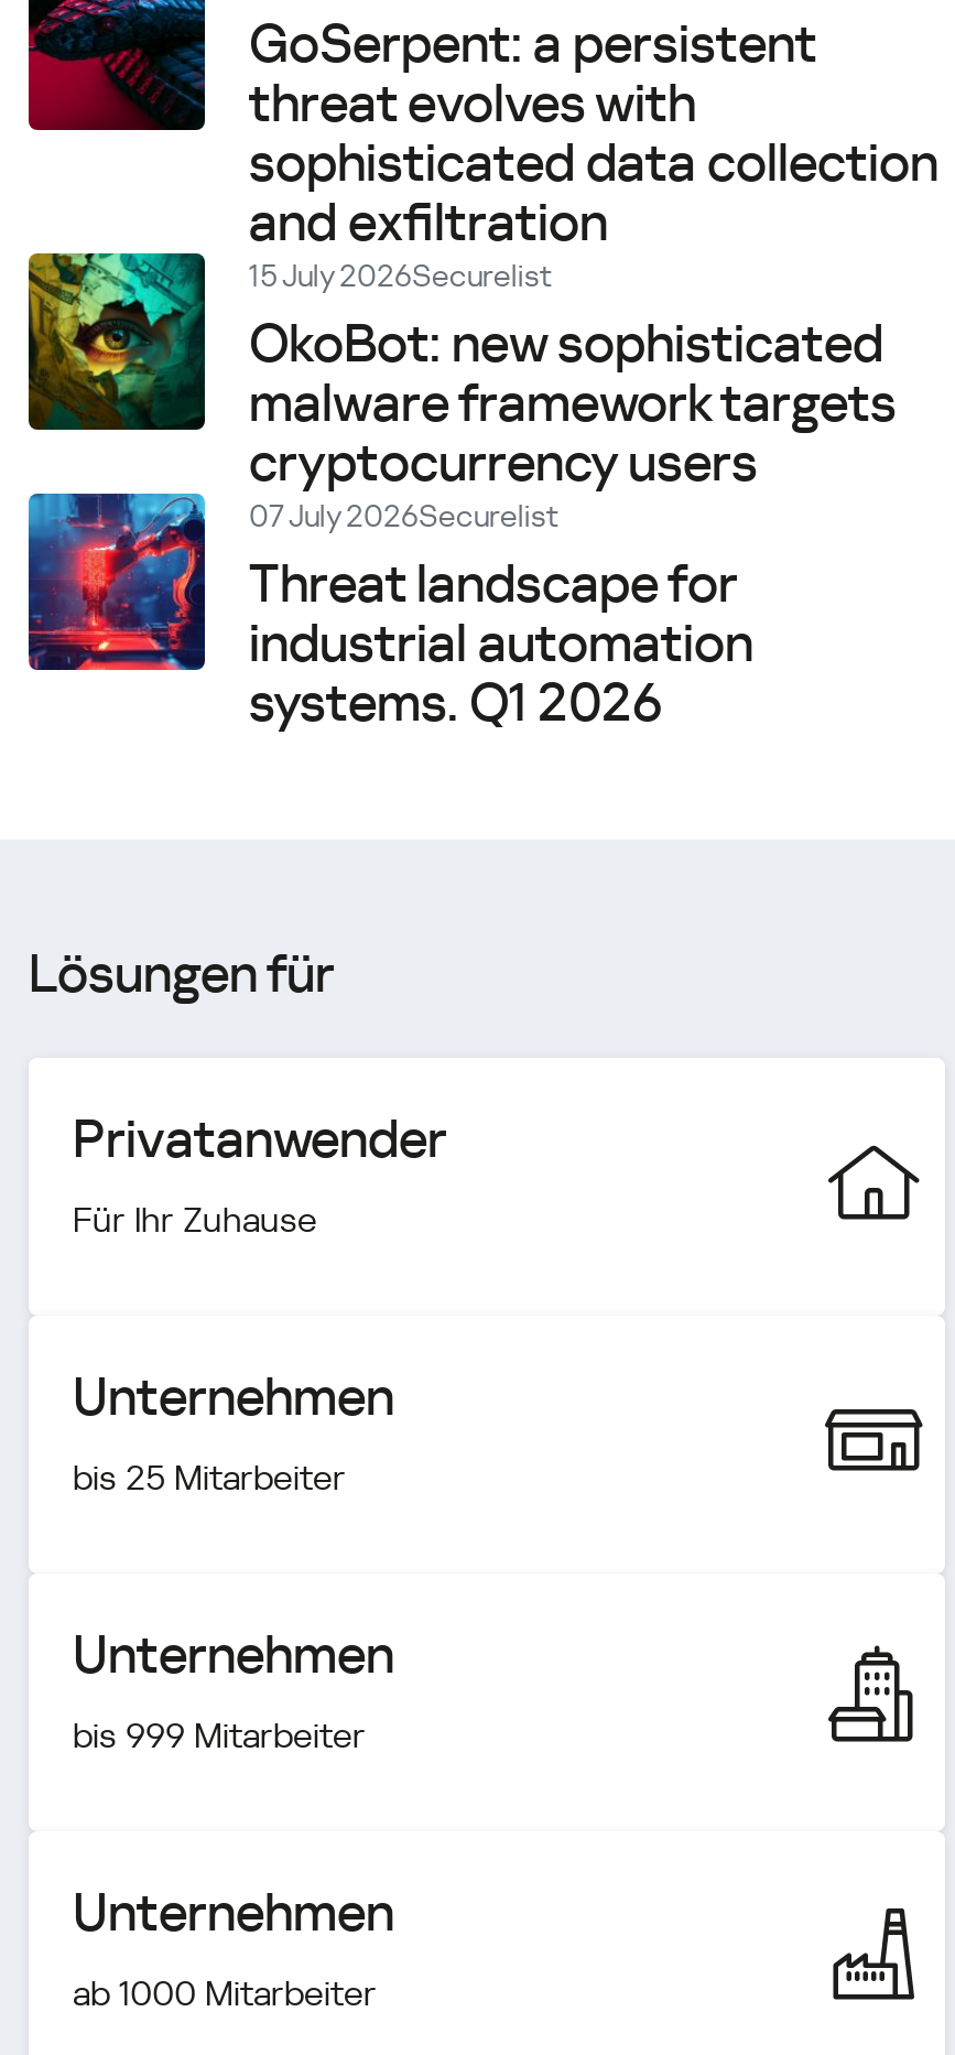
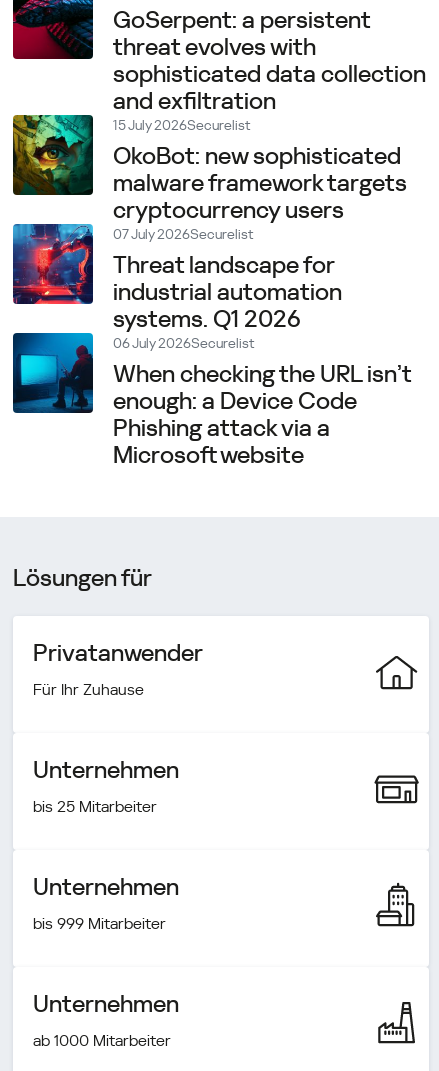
+ [image]
+ 06 July 2026Securelist
+ When checking the URL isn’t
+ enough: a Device Code
+ Phishing attack via a
+ Microsoft website
